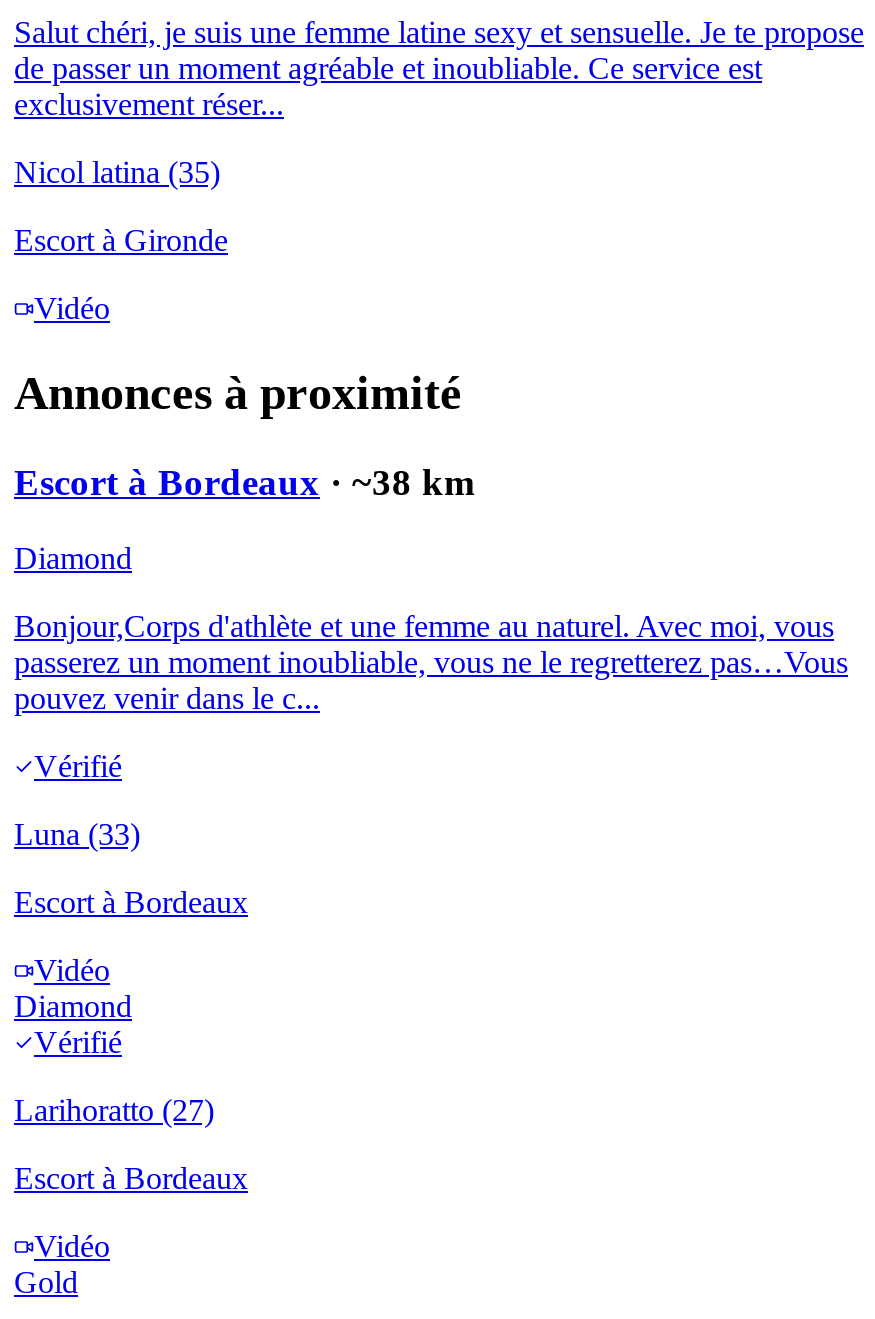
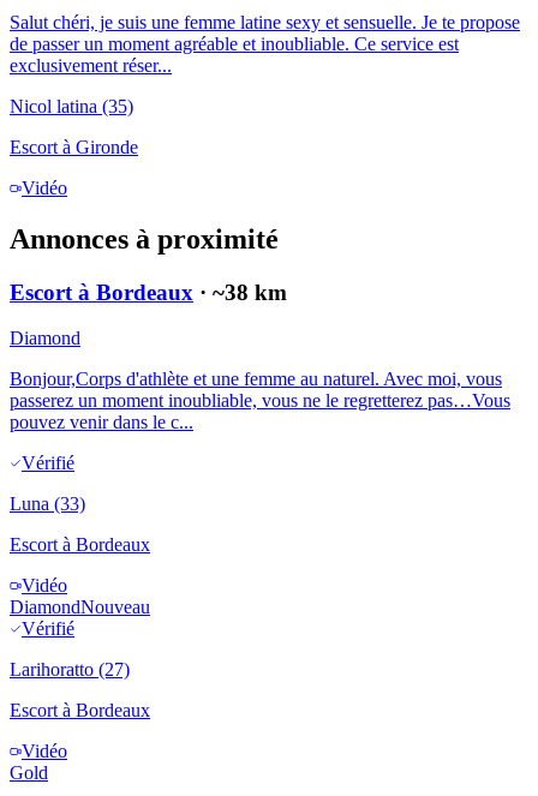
- Diamond
+ DiamondNouveau
